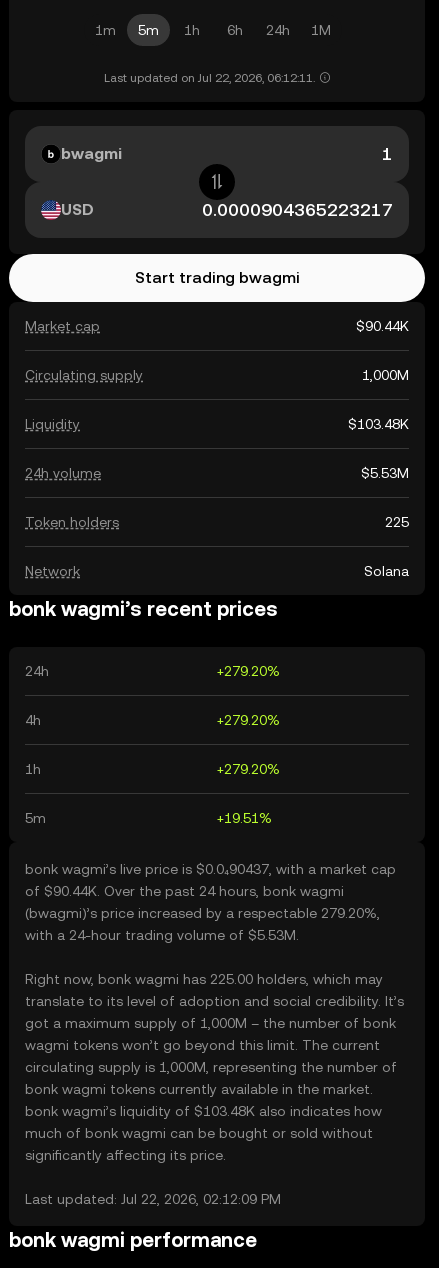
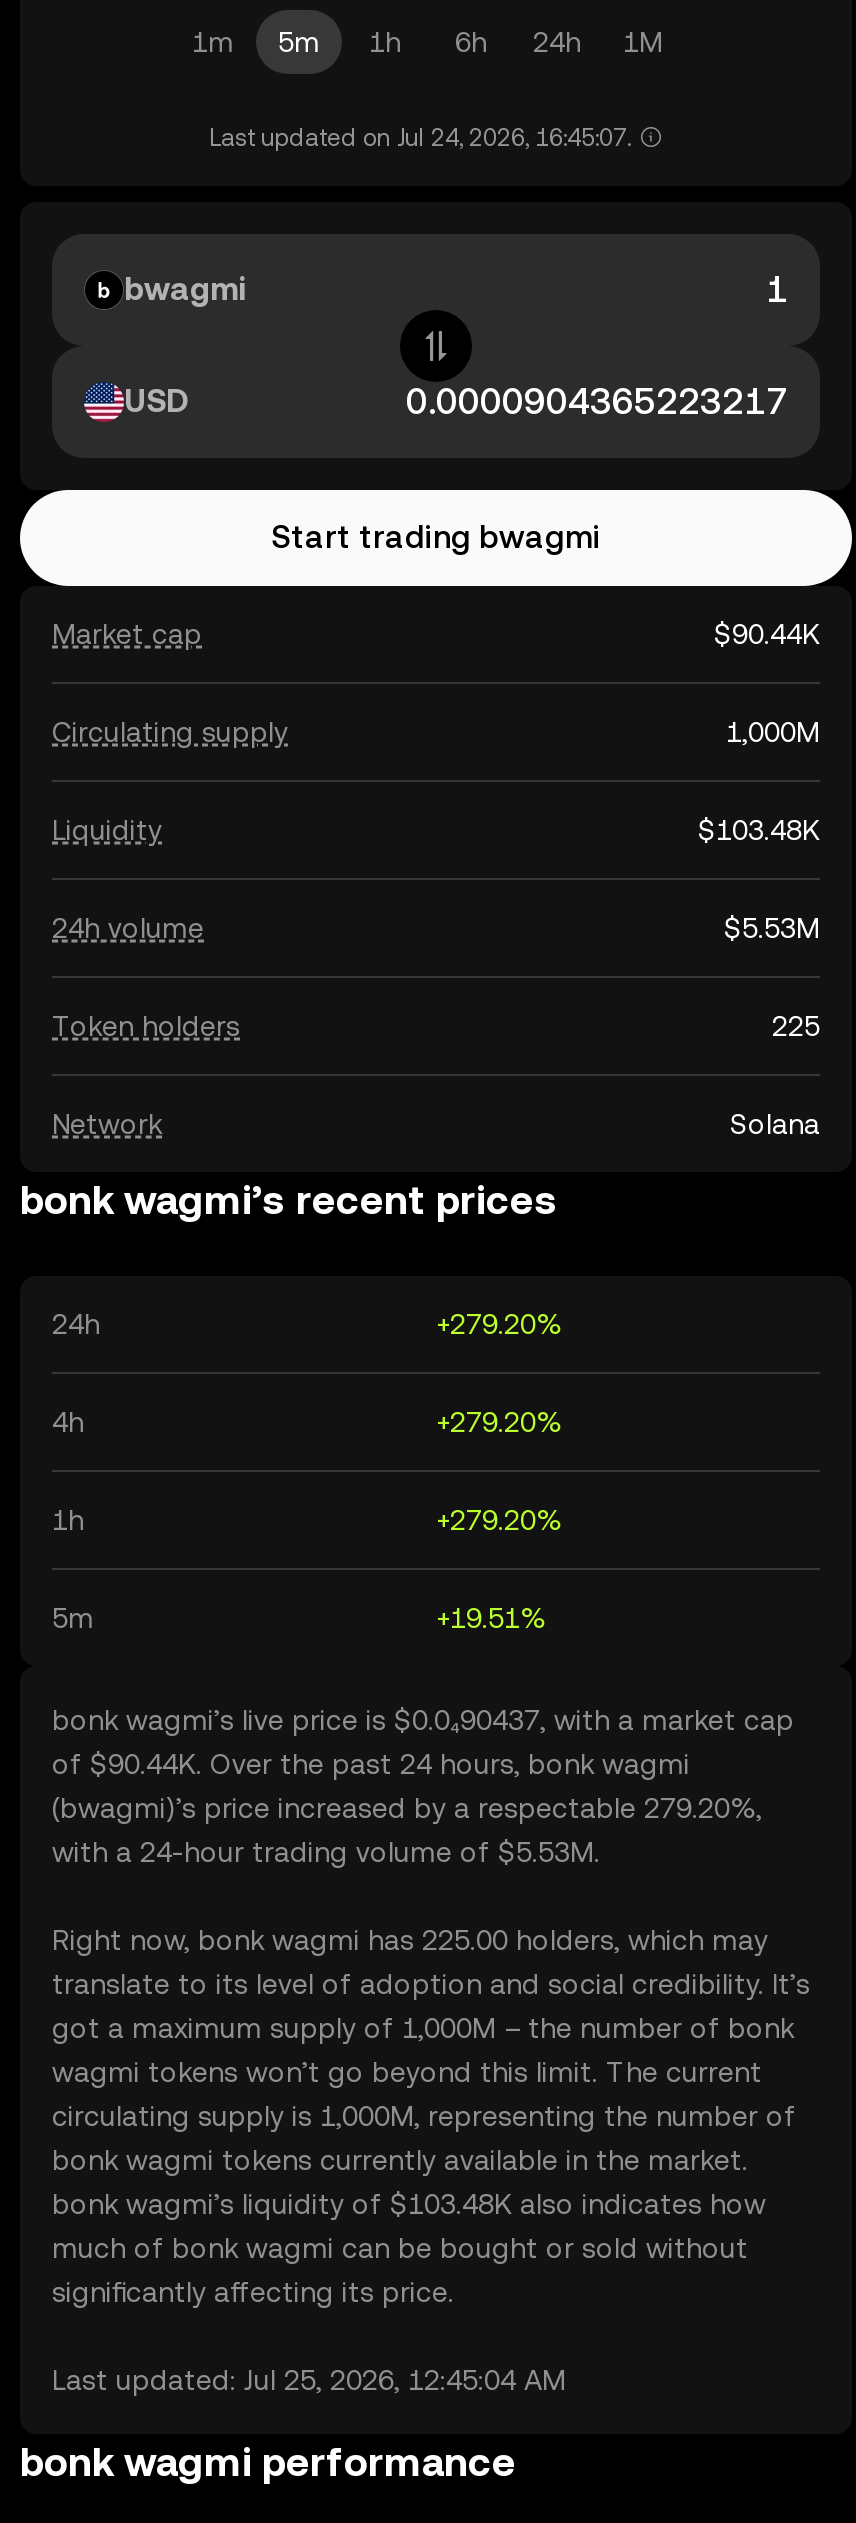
- Last updated on Jul 22, 2026, 06:12:11.
+ Last updated on Jul 24, 2026, 16:45:07.

- Last updated: Jul 22, 2026, 02:12:09 PM
+ Last updated: Jul 25, 2026, 12:45:04 AM
